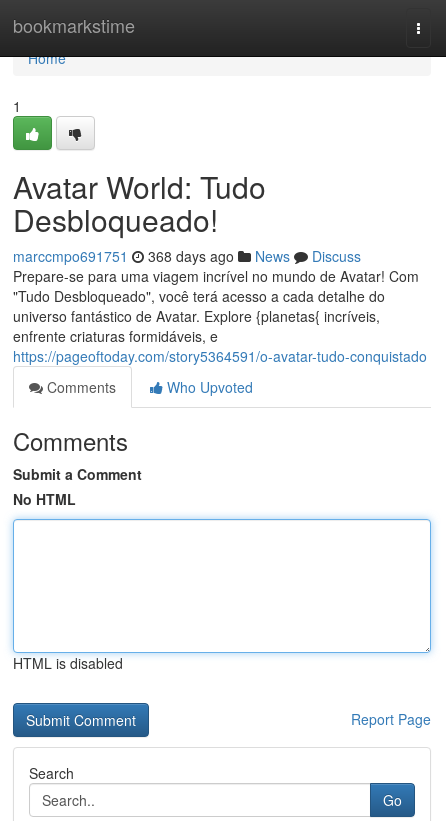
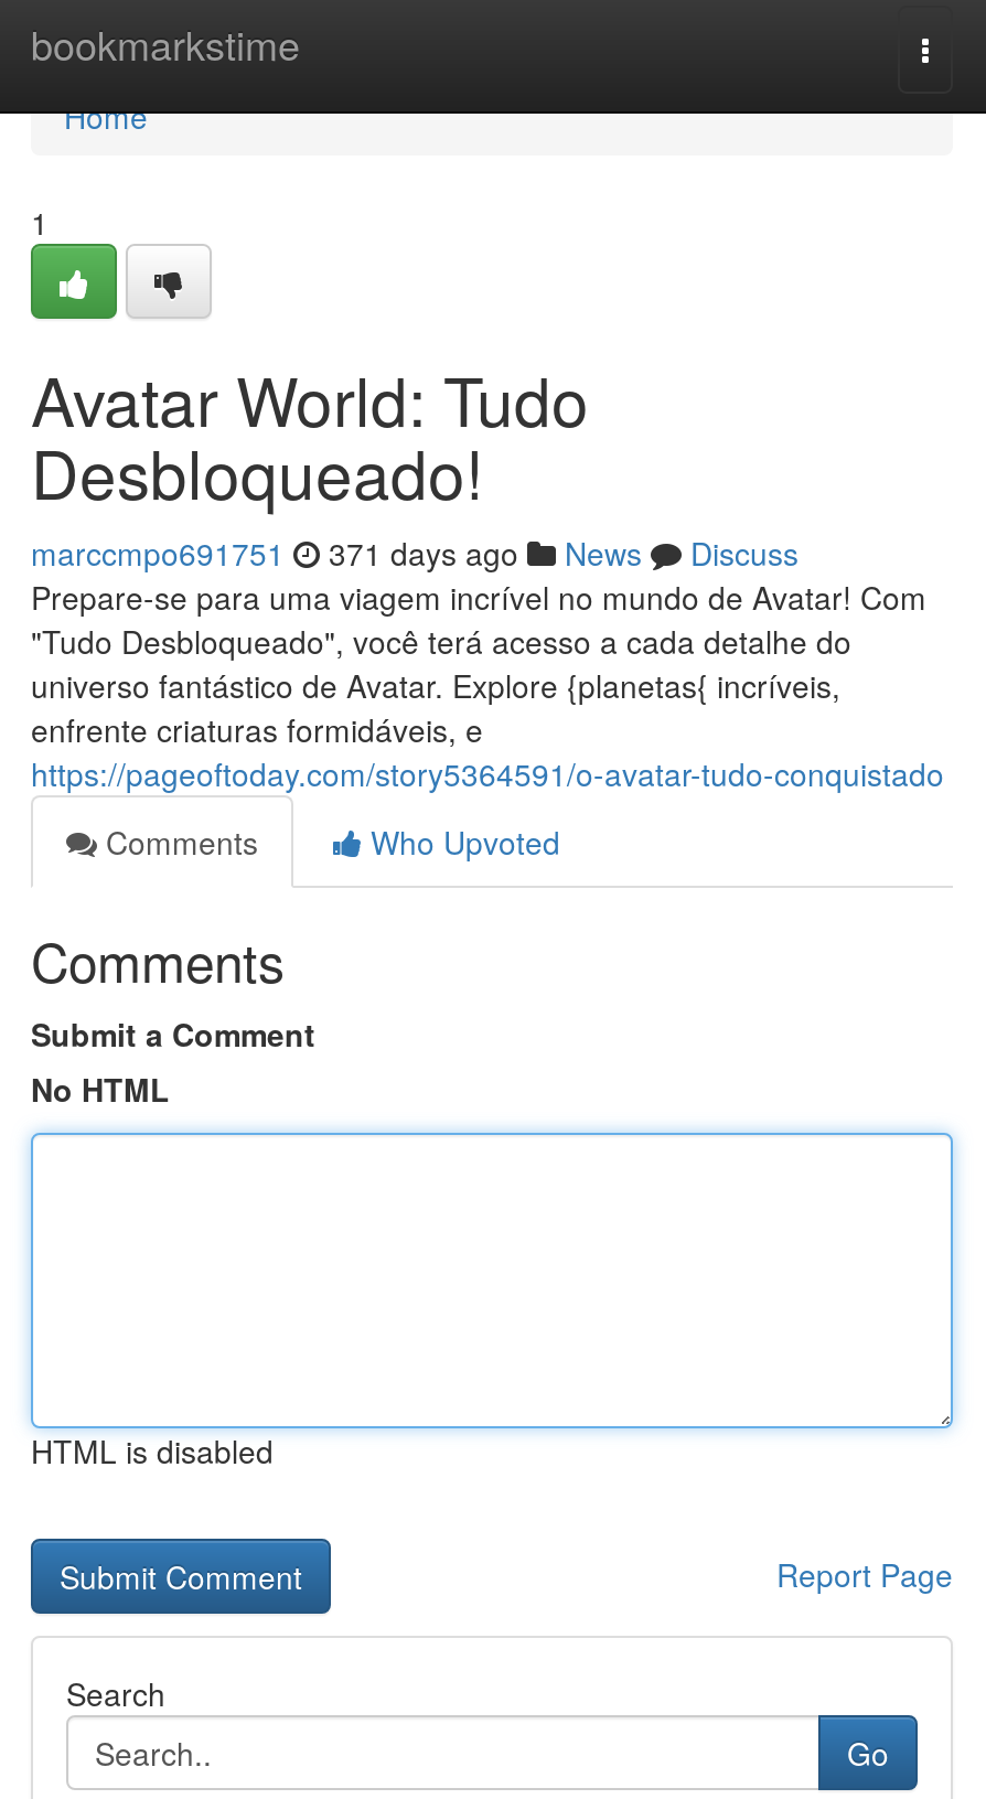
- marccmpo691751 368 days ago News Discuss
+ marccmpo691751 371 days ago News Discuss
